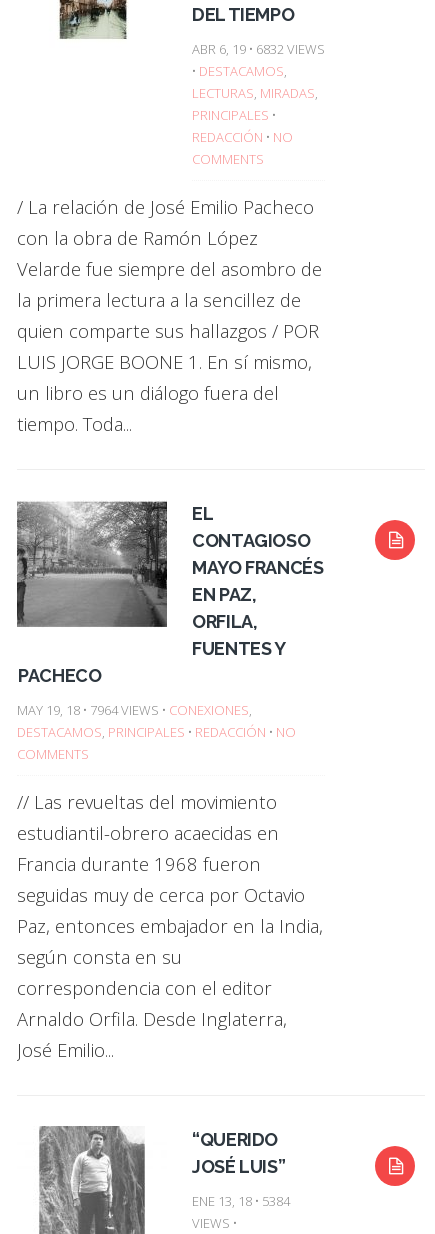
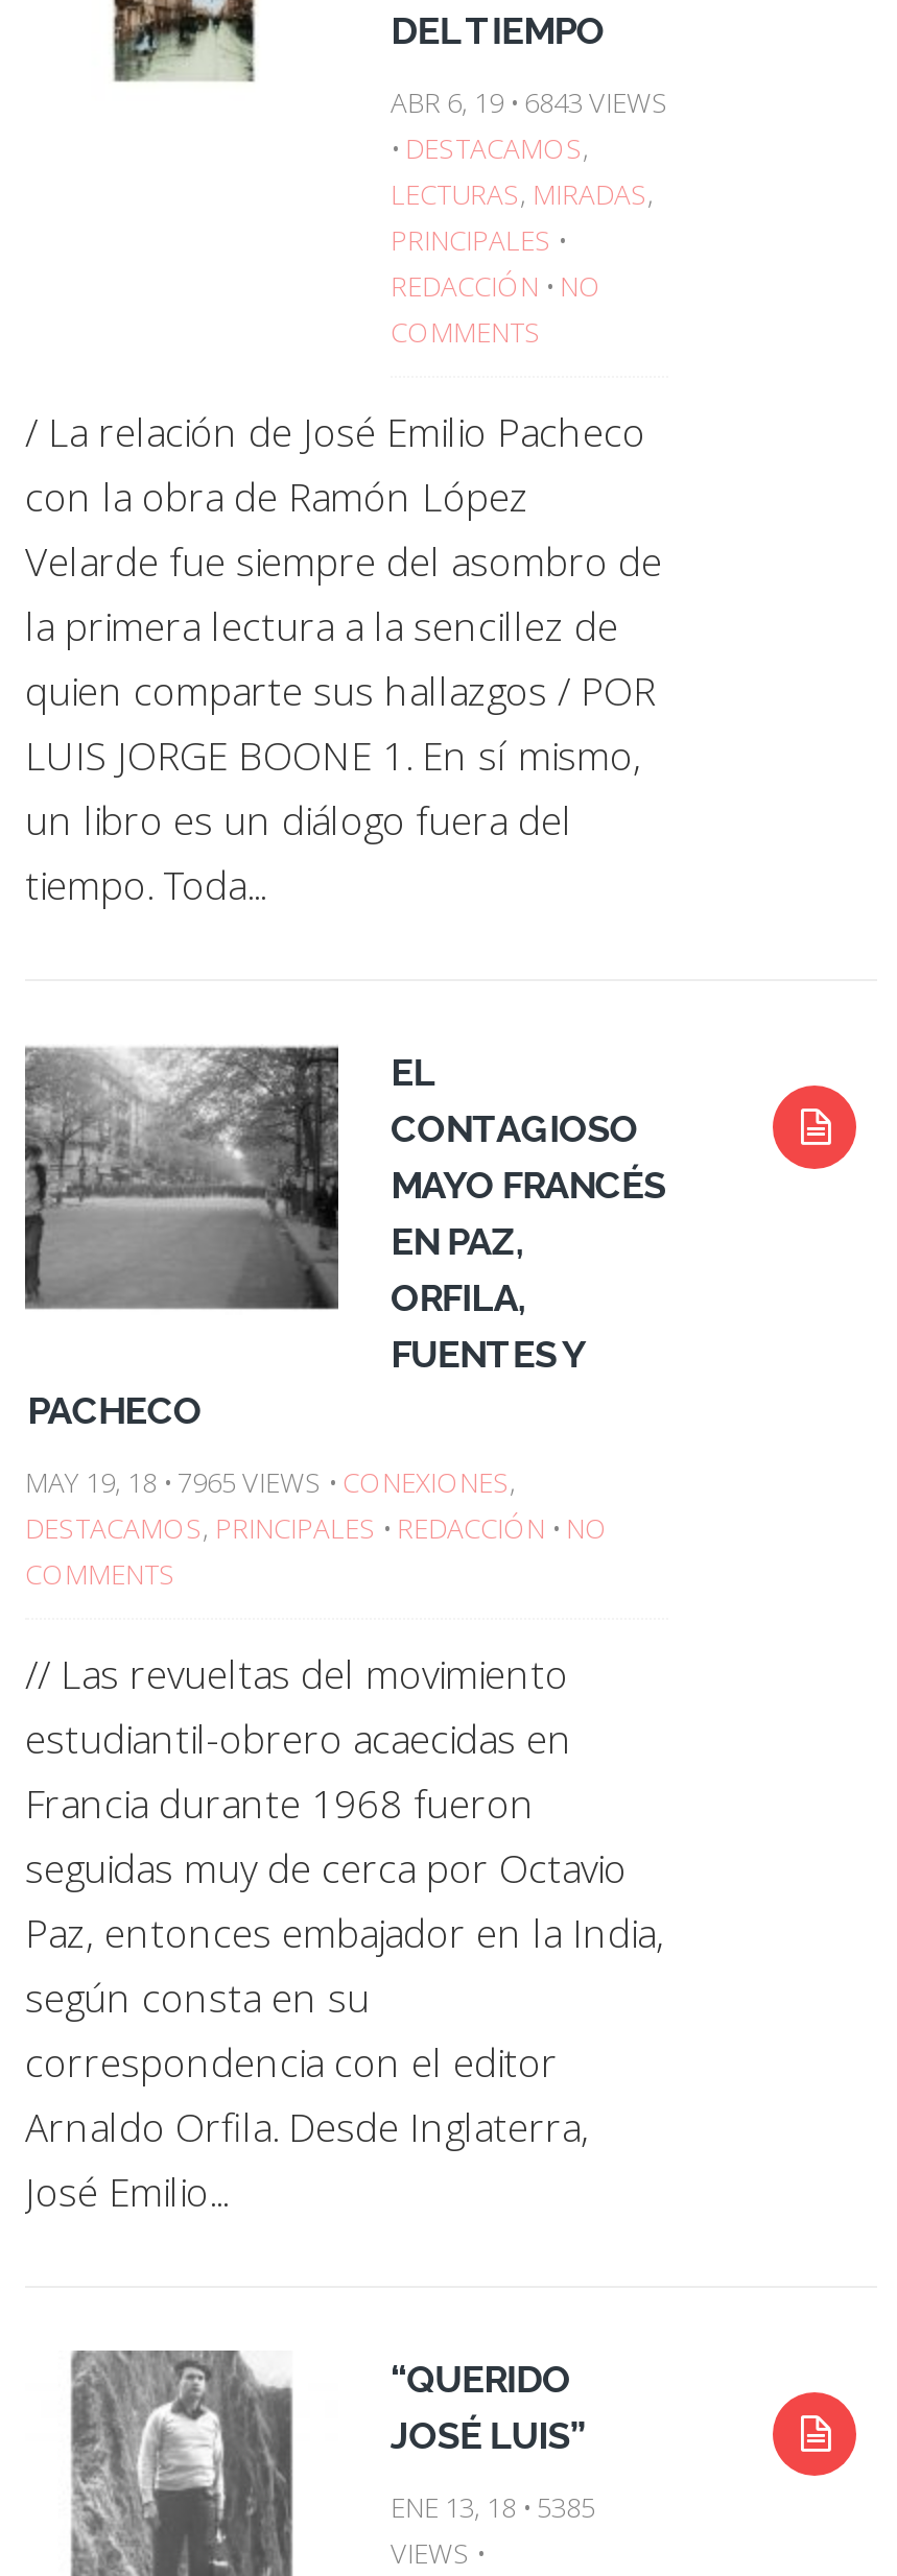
- ABR 6, 19 • 6832 VIEWS
+ ABR 6, 19 • 6843 VIEWS

- MAY 19, 18 • 7964 VIEWS • CONEXIONES,
+ MAY 19, 18 • 7965 VIEWS • CONEXIONES,

- ENE 13, 18 • 5384
+ ENE 13, 18 • 5385
